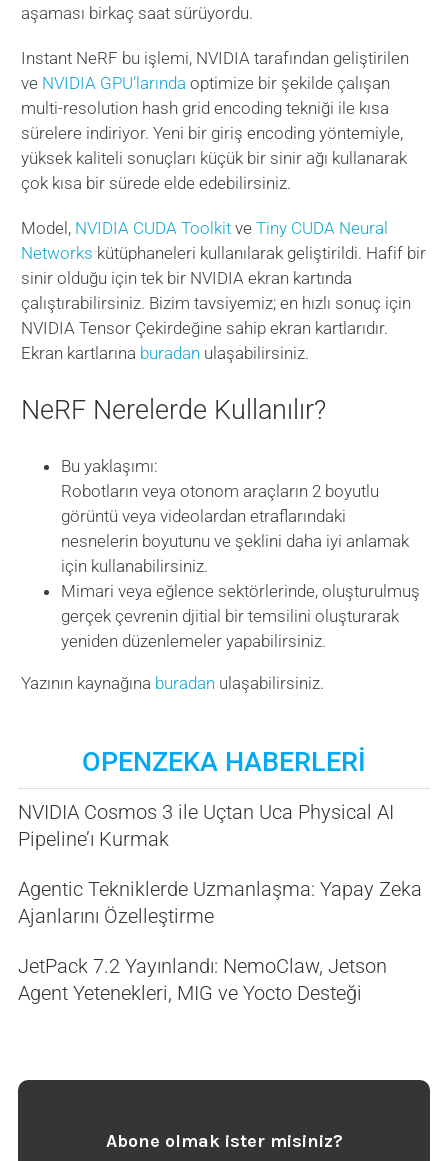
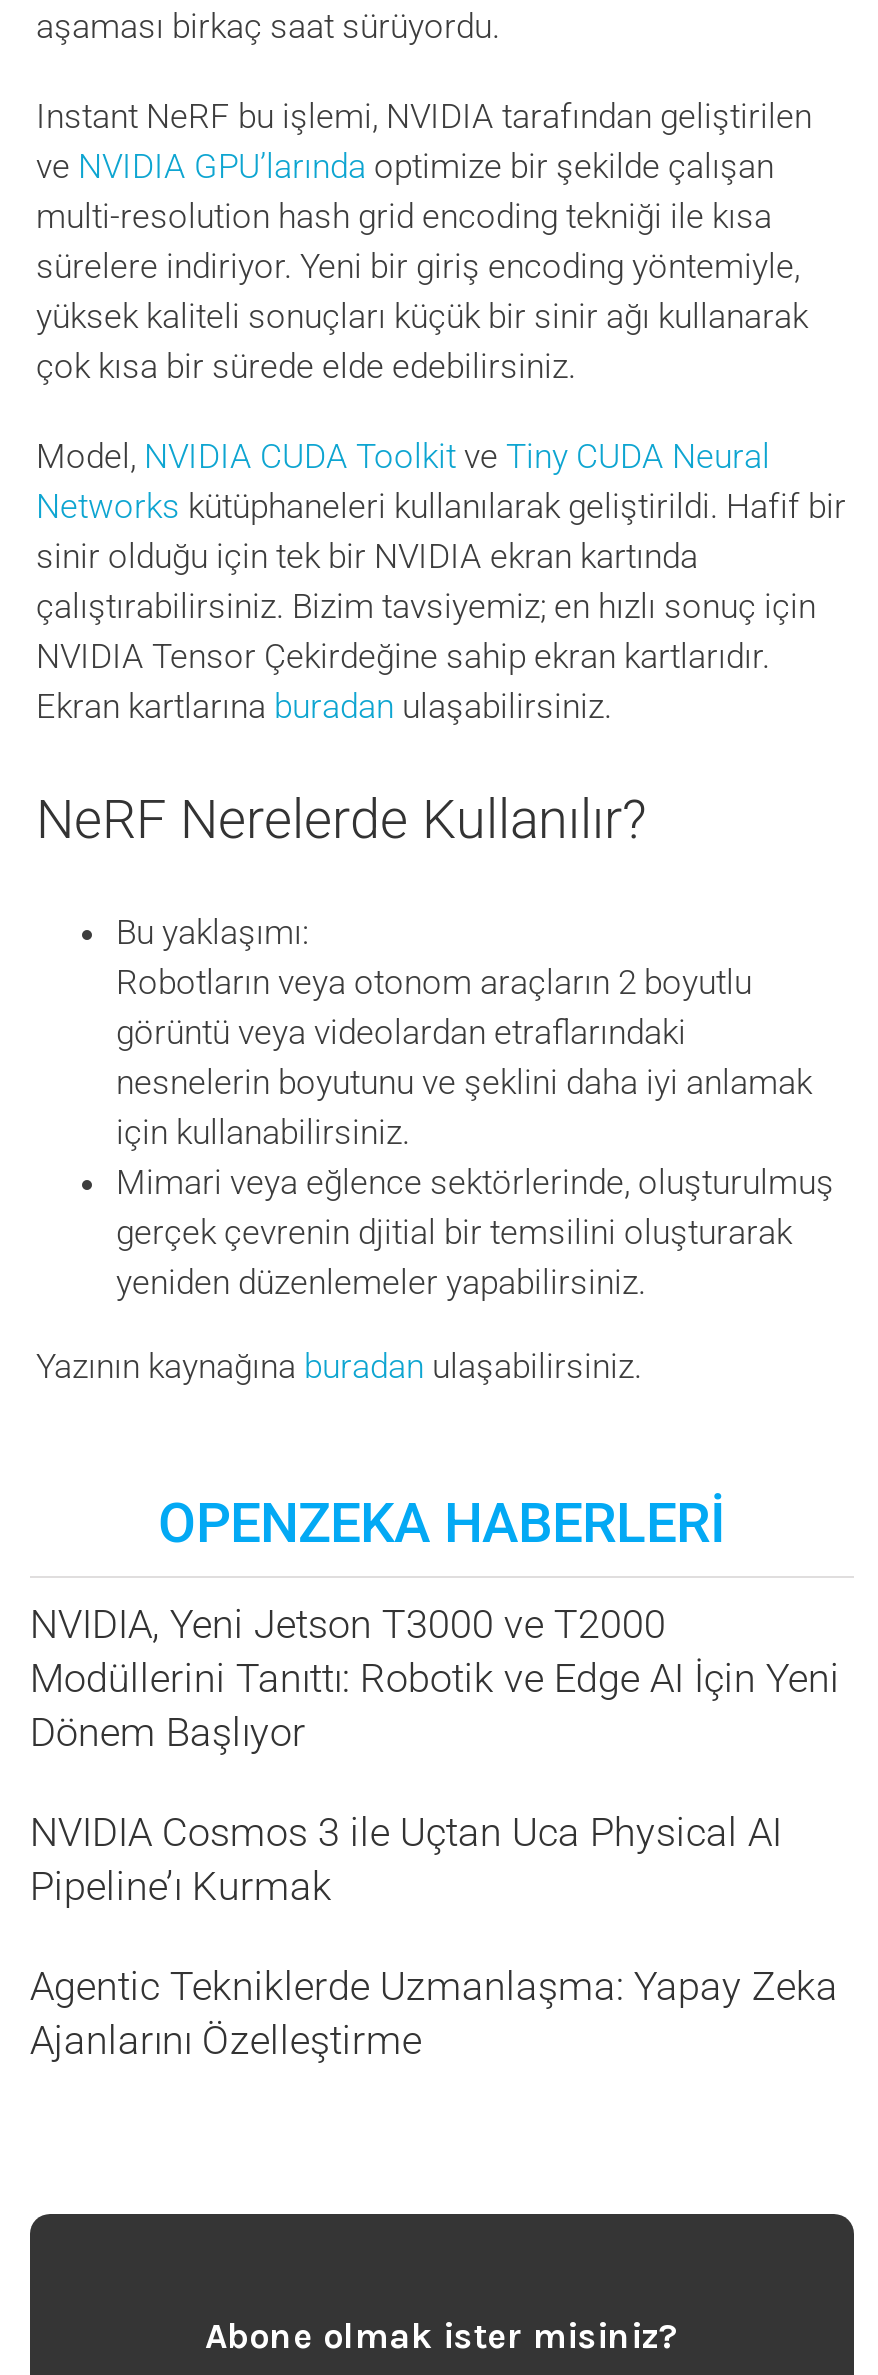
+ NVIDIA, Yeni Jetson T3000 ve T2000
+ Modüllerini Tanıttı: Robotik ve Edge AI İçin Yeni
+ Dönem Başlıyor

moved down: NVIDIA Cosmos 3 ile Uçtan Uca Physical AI | Pipeline’ı Kurmak | Agentic Tekniklerde Uzmanlaşma: Yapay Zeka | Ajanlarını Özelleştirme

- JetPack 7.2 Yayınlandı: NemoClaw, Jetson
- Agent Yetenekleri, MIG ve Yocto Desteği
